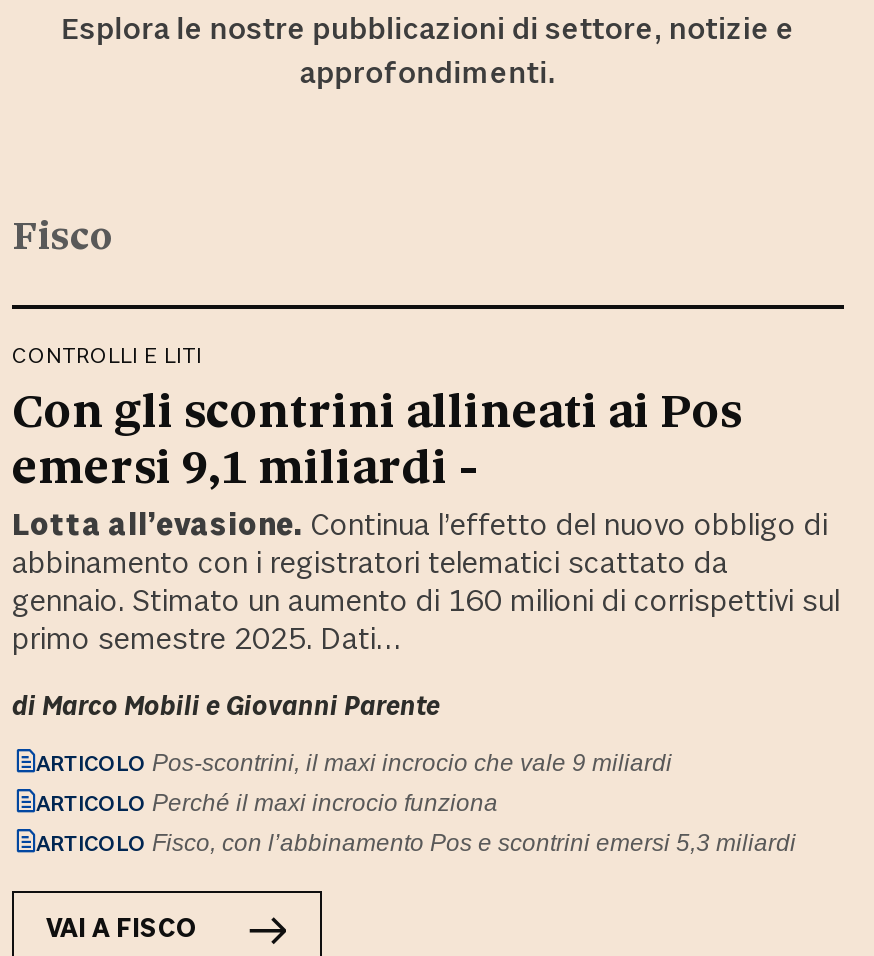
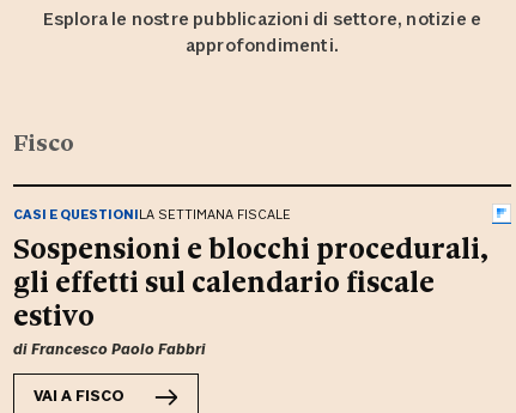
- CONTROLLI E LITI
- Con gli scontrini allineati ai Pos
- emersi 9,1 miliardi -
- Lotta all’evasione. Continua l’effetto del nuovo obbligo di
- abbinamento con i registratori telematici scattato da
- gennaio. Stimato un aumento di 160 milioni di corrispettivi sul
- primo semestre 2025. Dati…
- di Marco Mobili e Giovanni Parente
- ARTICOLO Pos-scontrini, il maxi incrocio che vale 9 miliardi
- ARTICOLO Perché il maxi incrocio funziona
- ARTICOLO Fisco, con l’abbinamento Pos e scontrini emersi 5,3 miliardi
+ CASI E QUESTIONILA SETTIMANA FISCALE
+ Sospensioni e blocchi procedurali,
+ gli effetti sul calendario fiscale
+ estivo
+ di Francesco Paolo Fabbri
